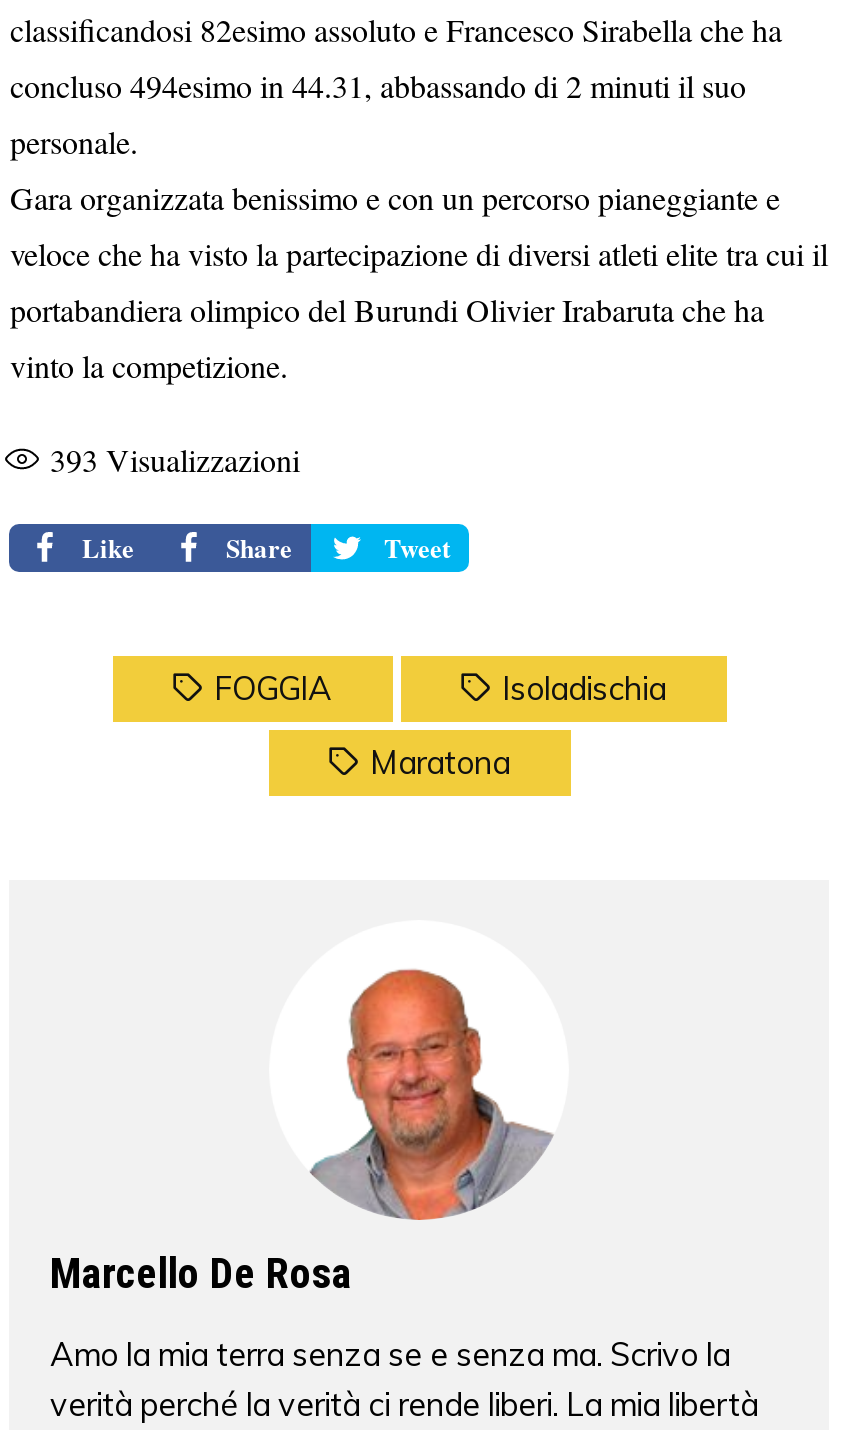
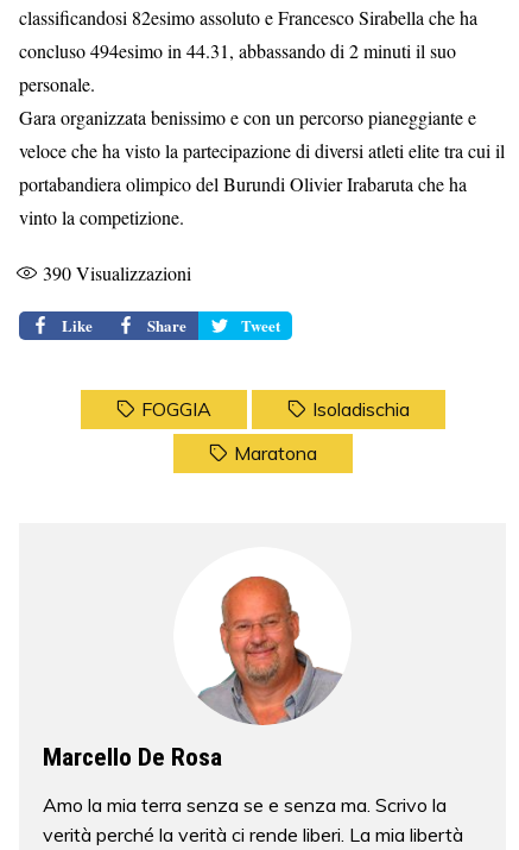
- 393 Visualizzazioni
+ 390 Visualizzazioni
